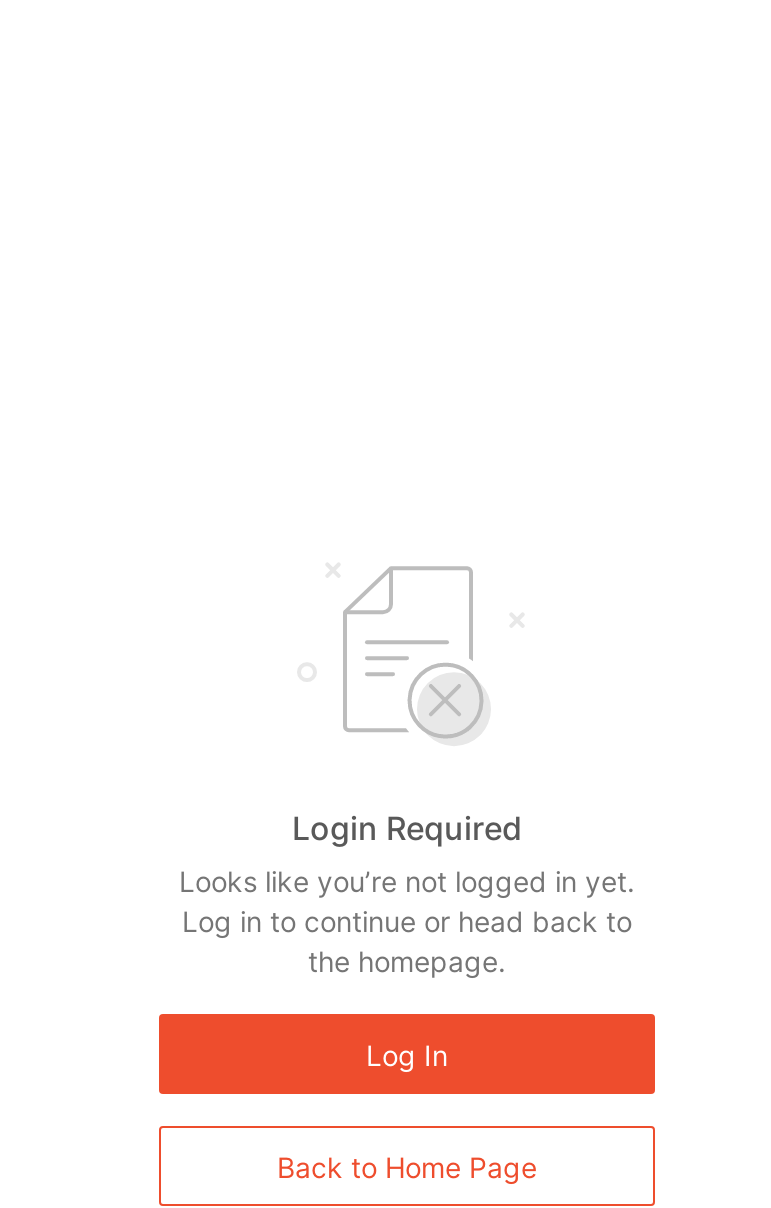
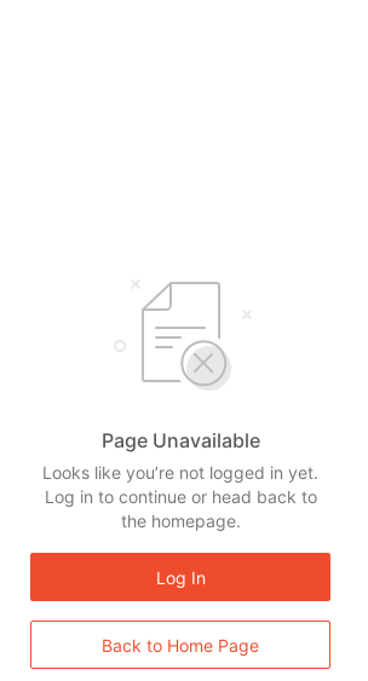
- Login Required
+ Page Unavailable
